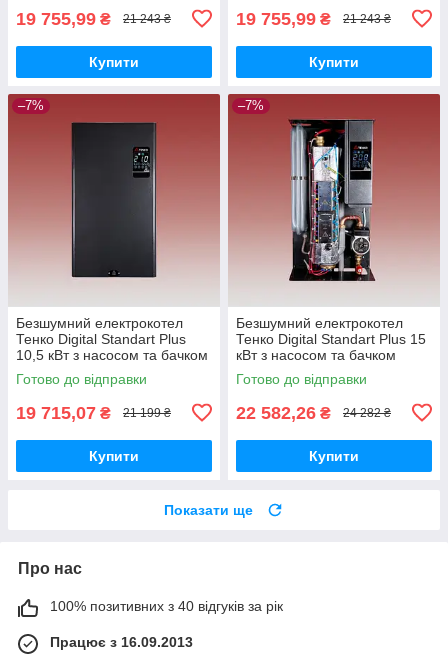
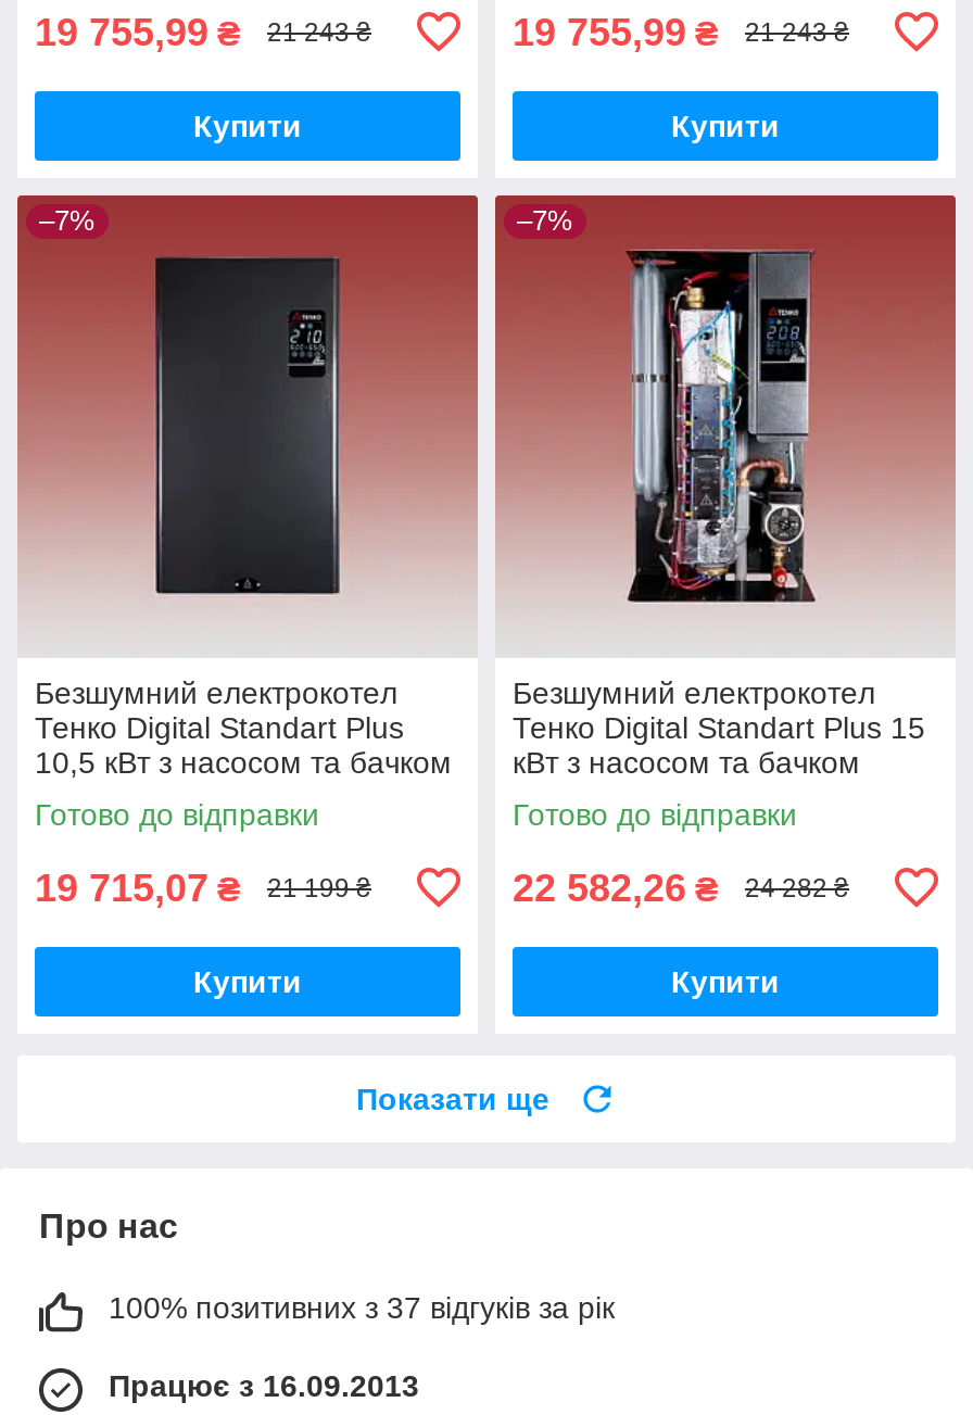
- 100% позитивних з 40 відгуків за рік
+ 100% позитивних з 37 відгуків за рік
